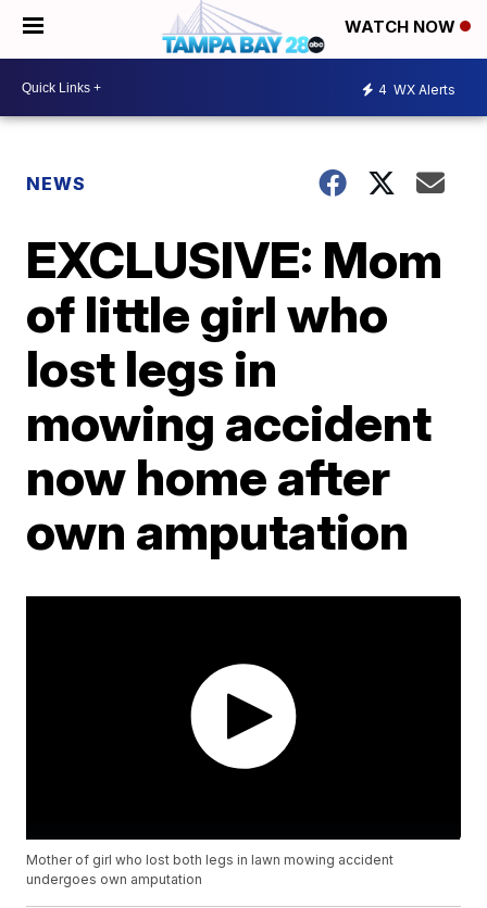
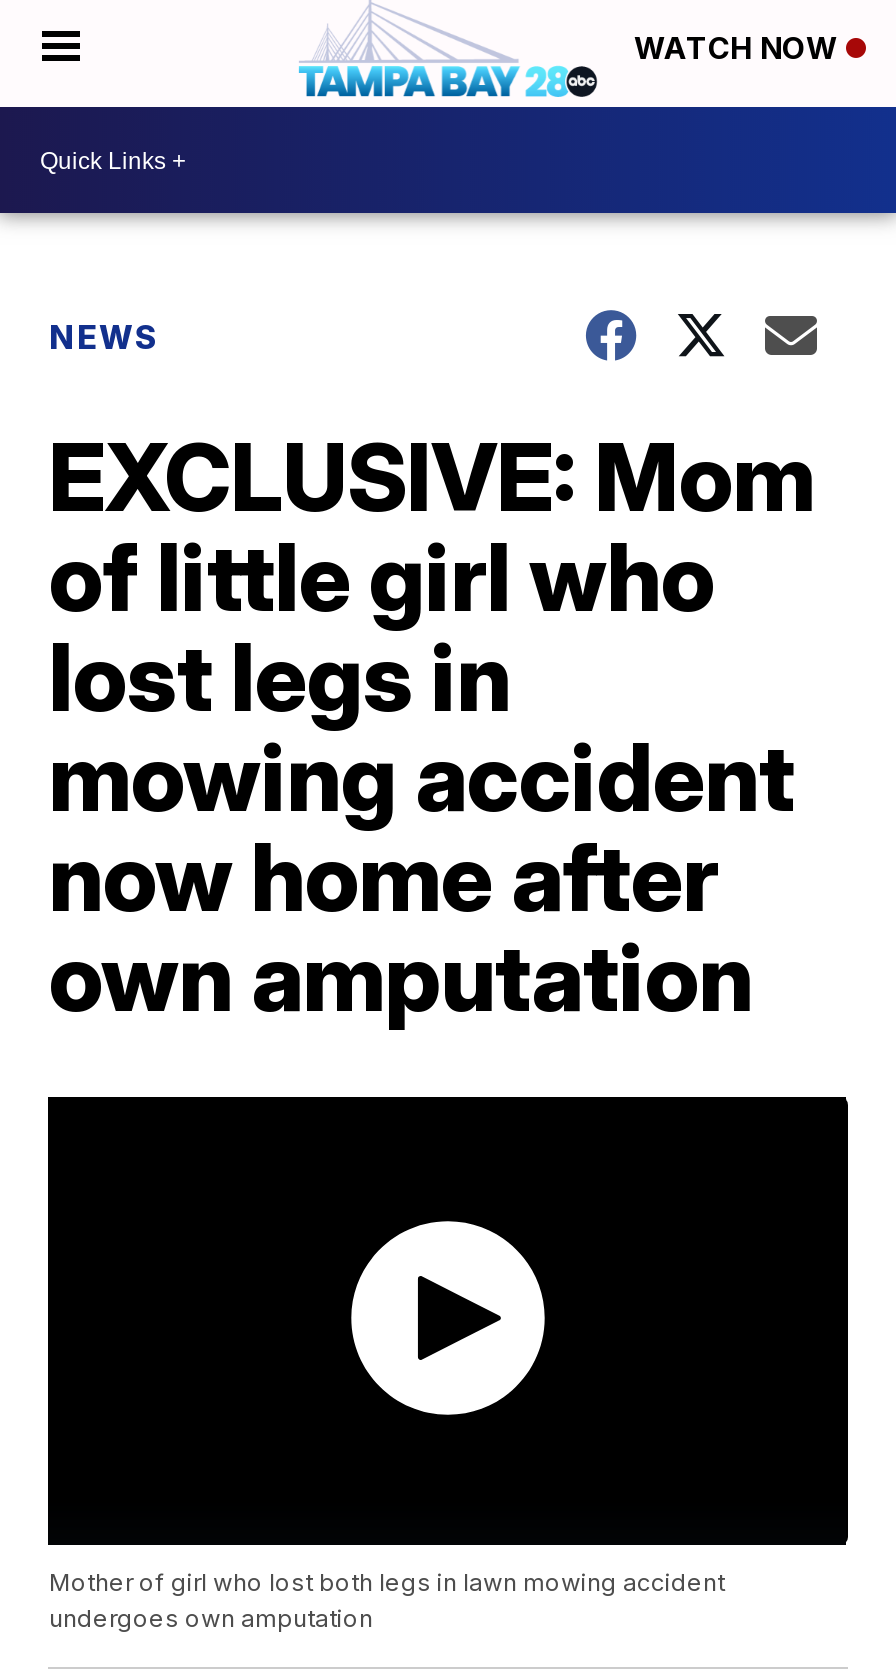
- 4 WX Alerts
